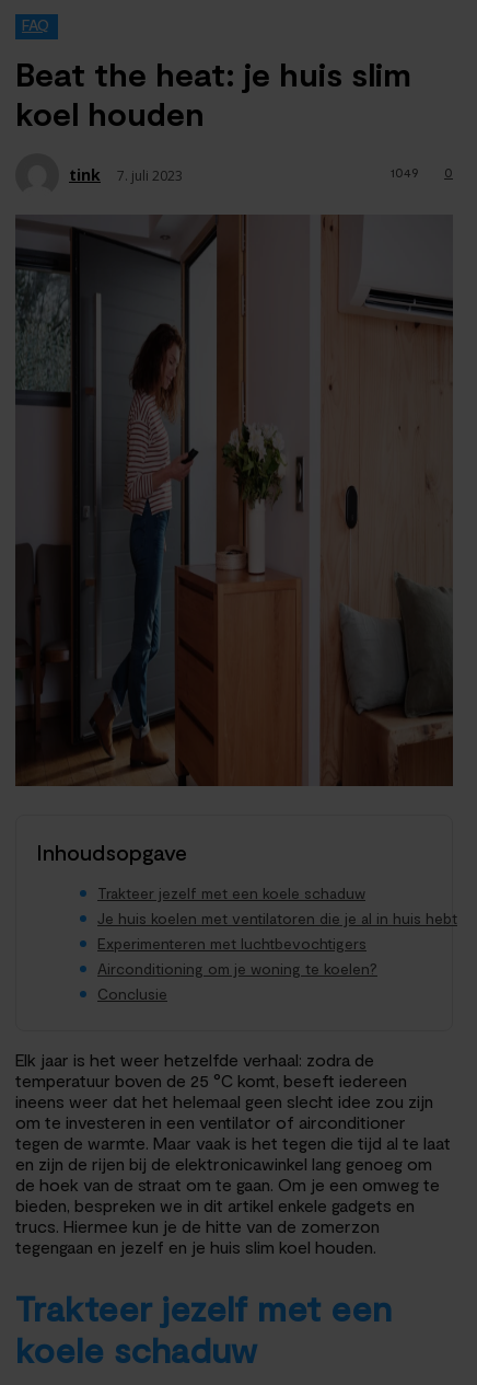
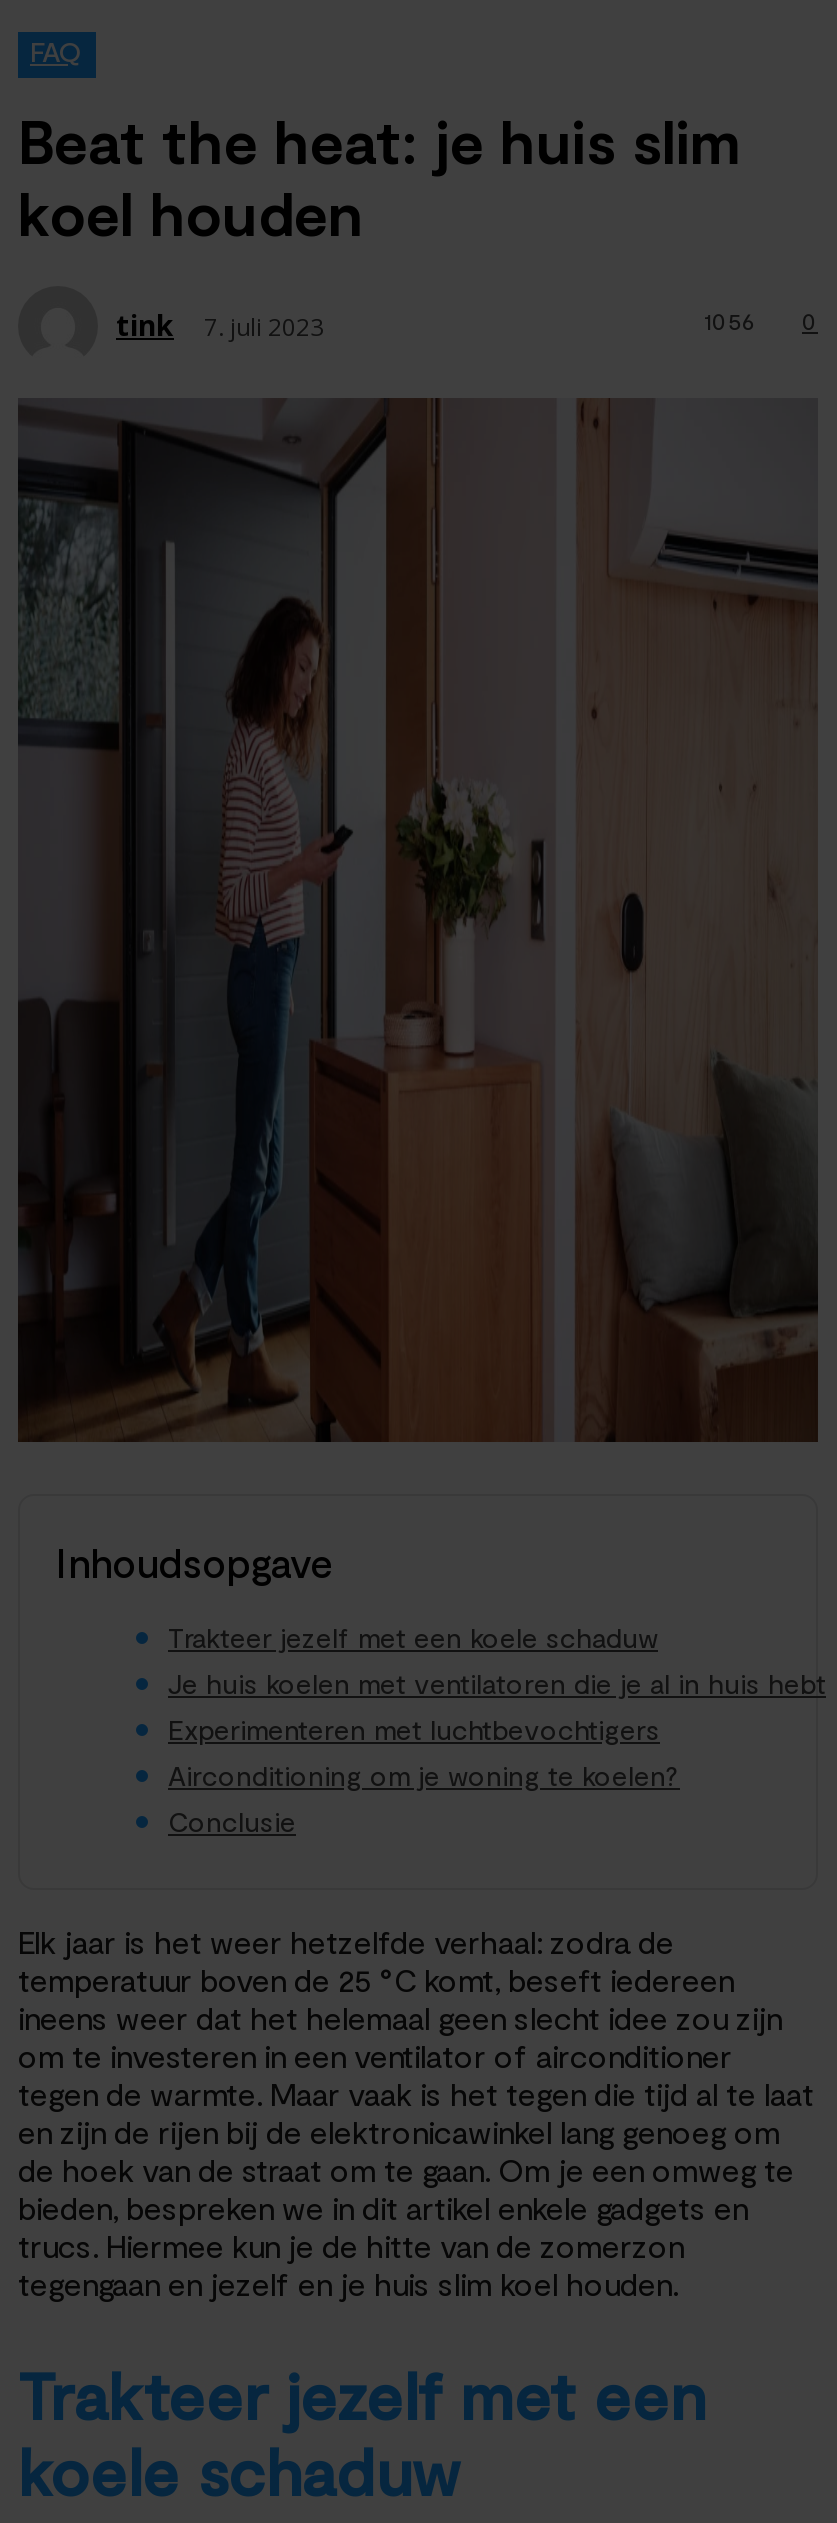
- 1049
+ 1056
